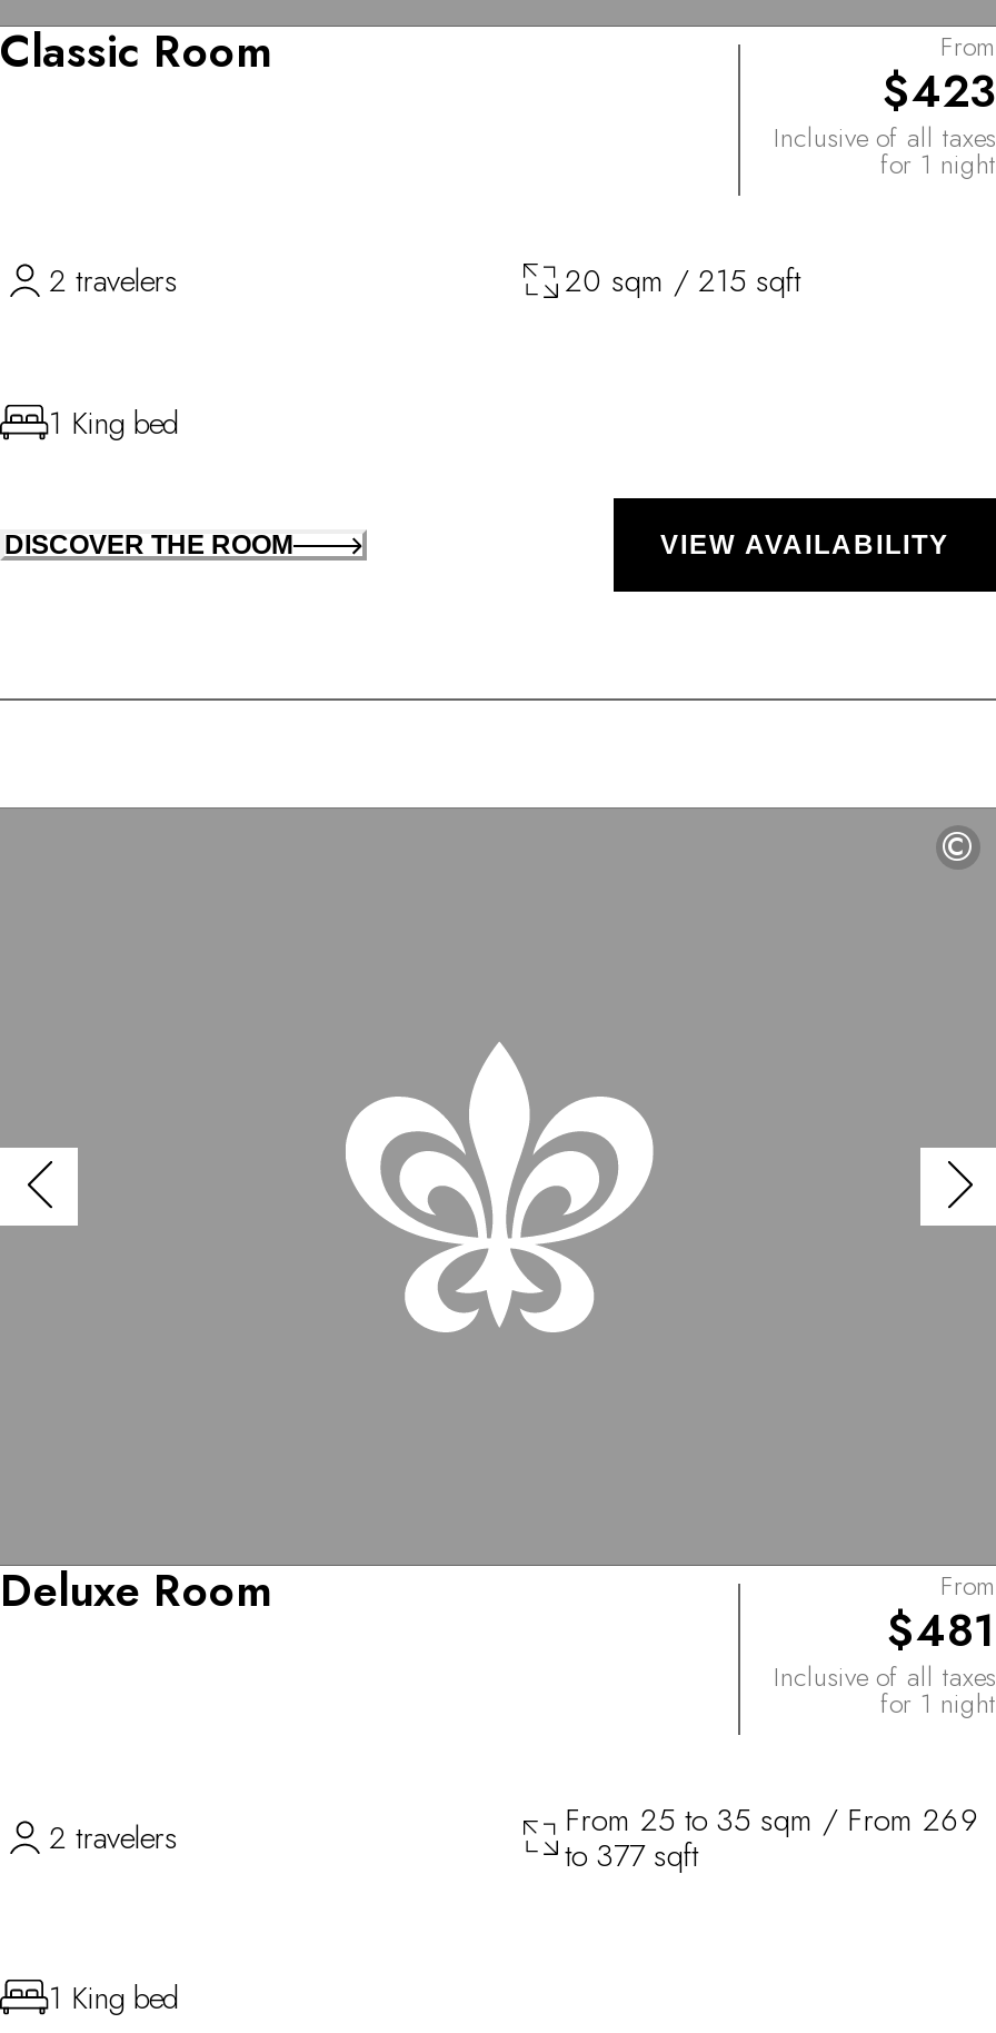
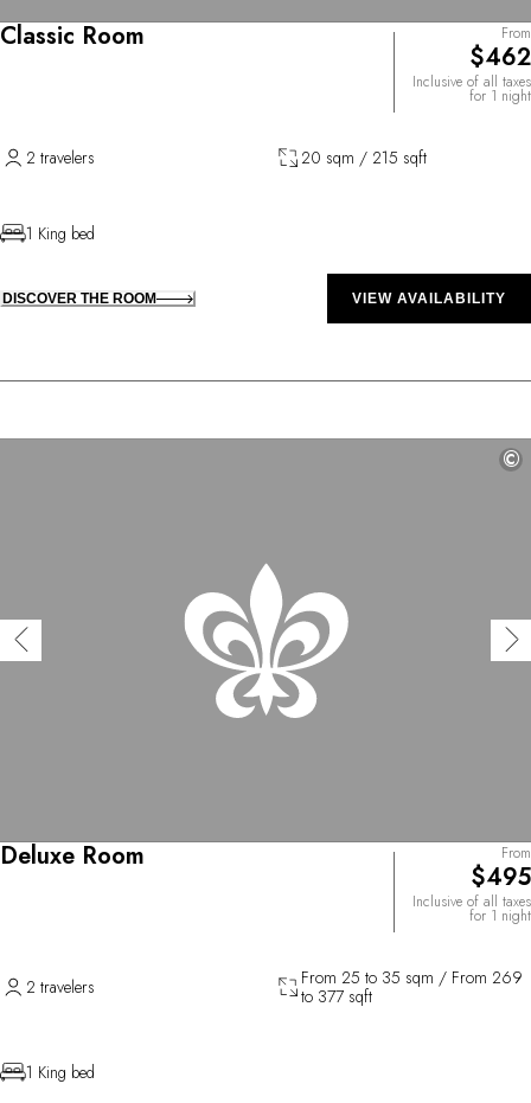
- $423
+ $462

- $481
+ $495
